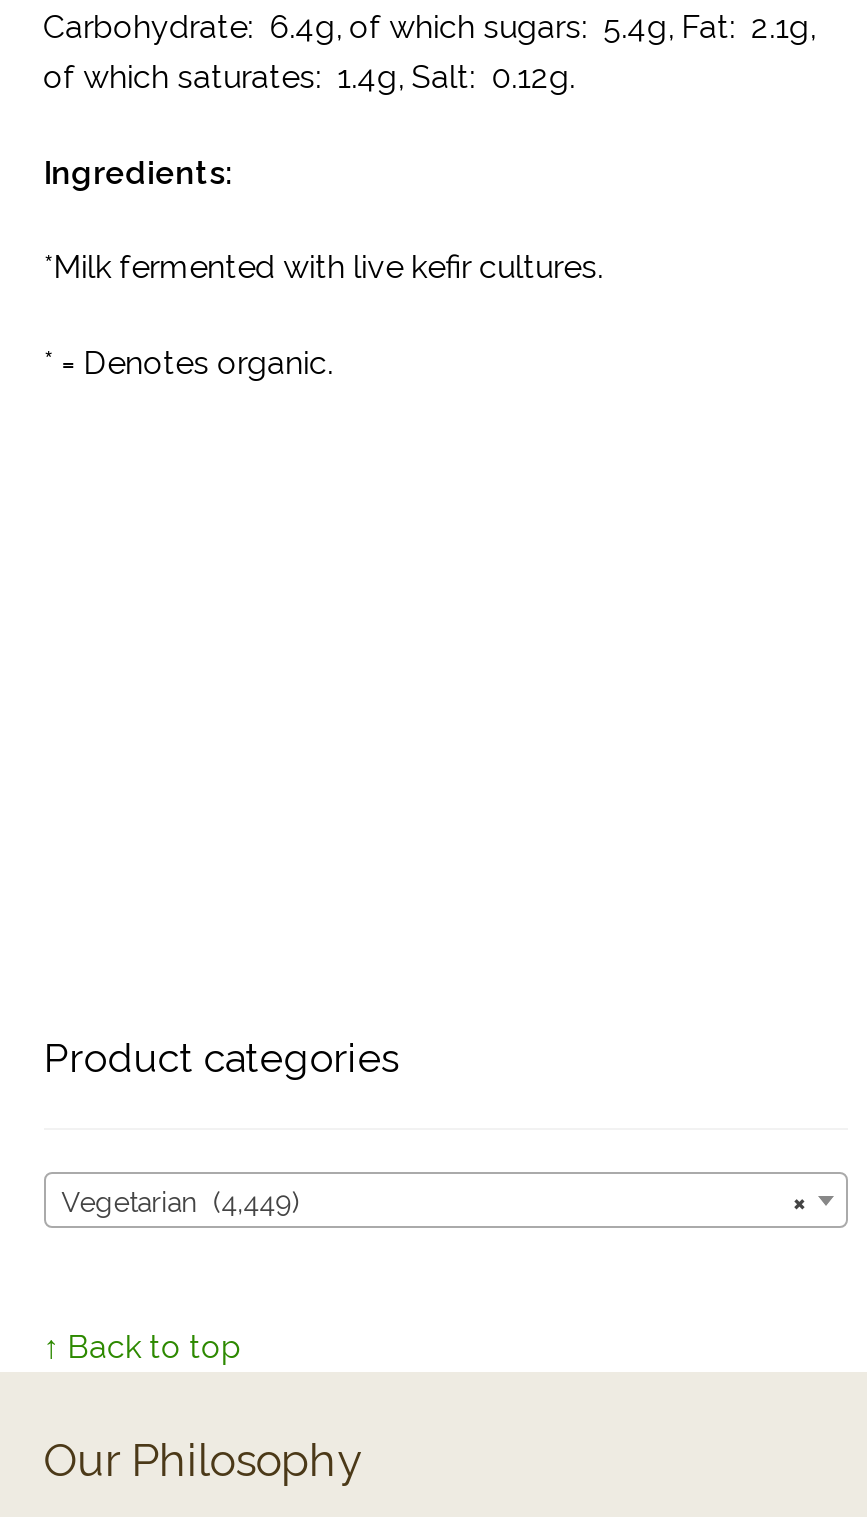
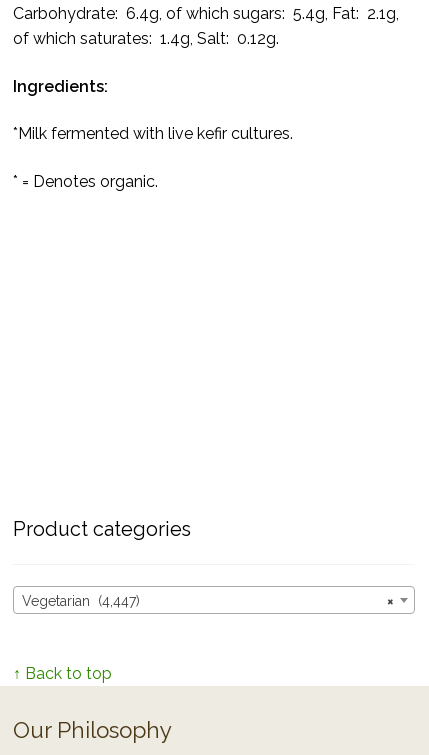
- Vegetarian (4,449)
+ Vegetarian (4,447)
